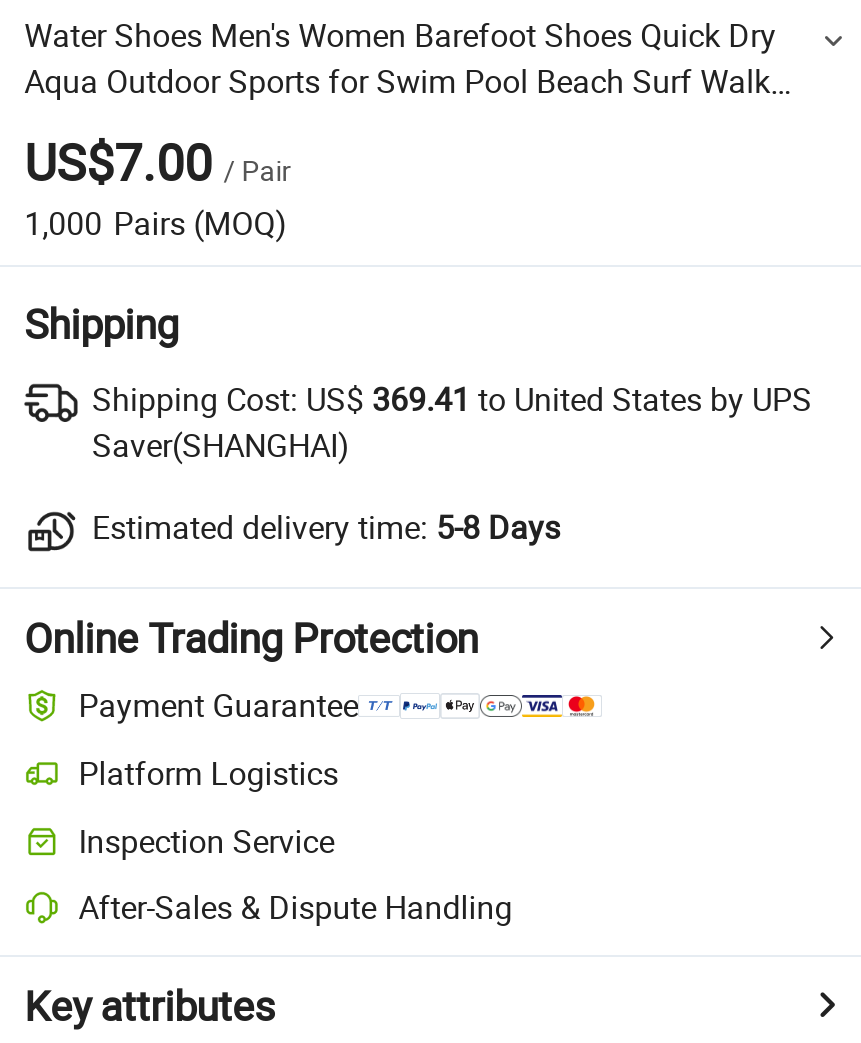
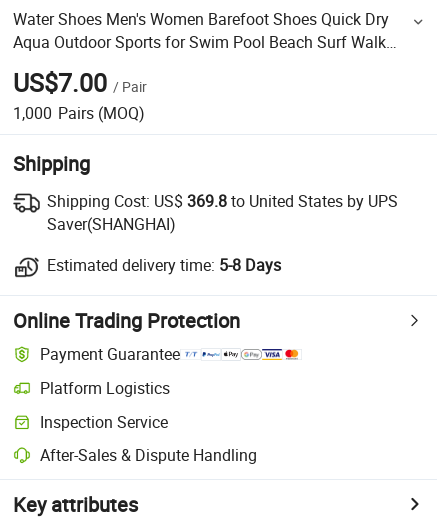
- Shipping Cost: US$369.41 to United States by UPS
+ Shipping Cost: US$369.8 to United States by UPS
